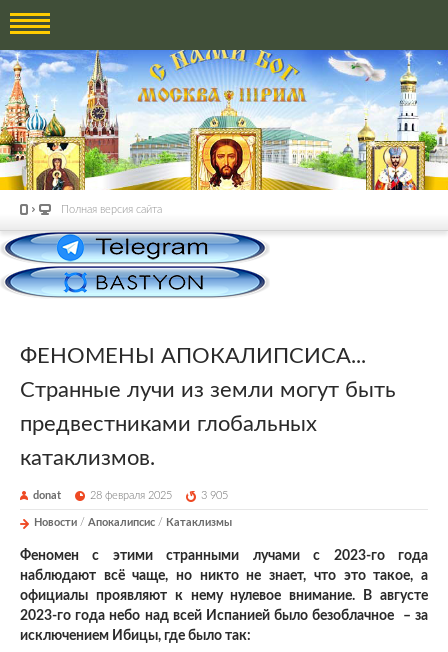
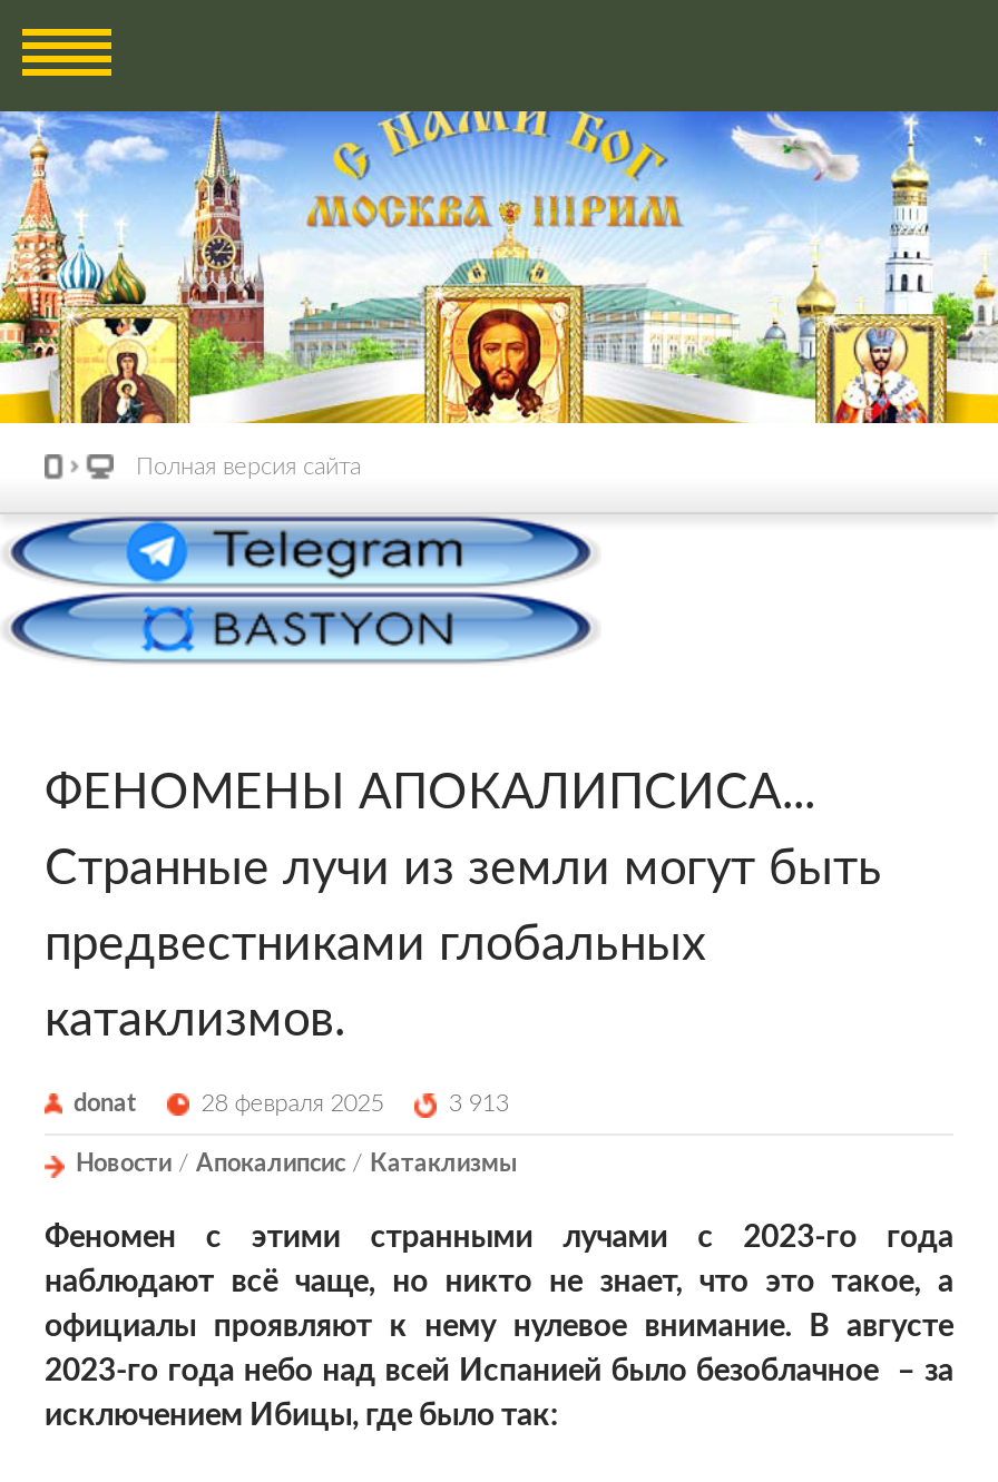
- 3 905
+ 3 913
